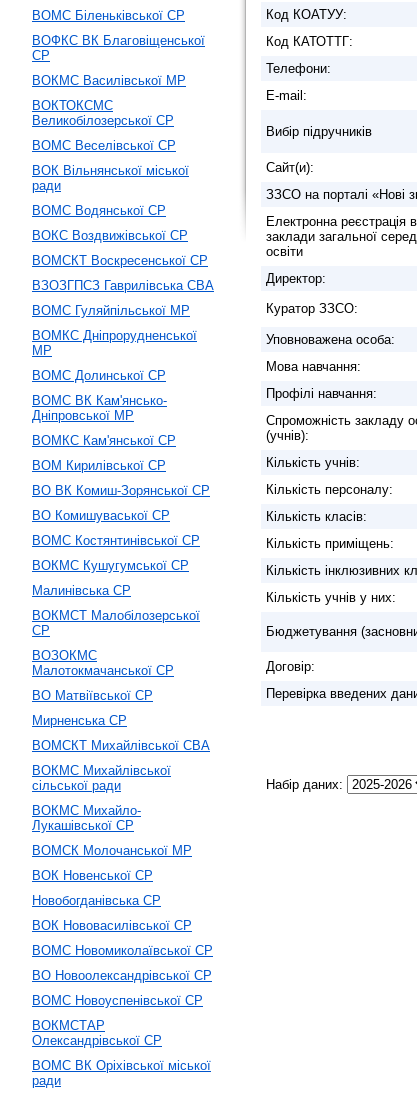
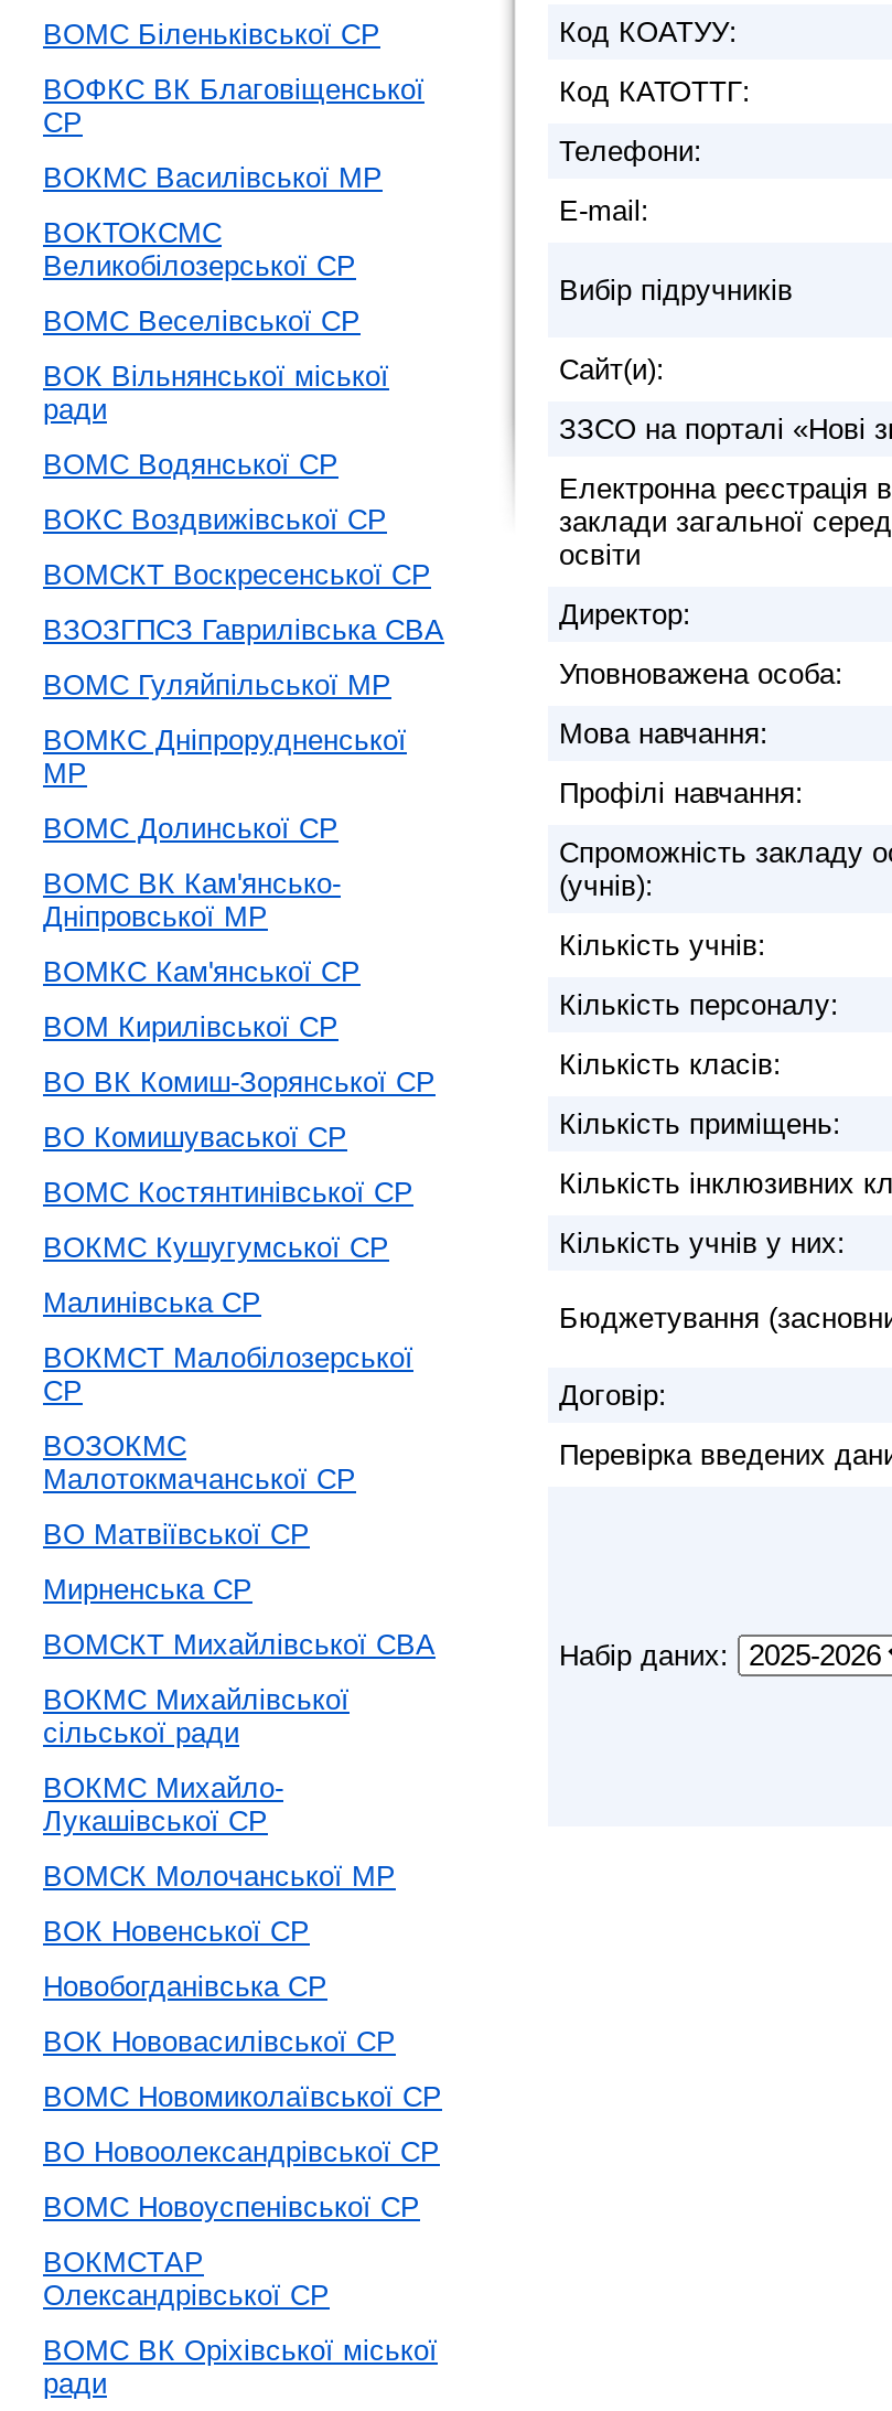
- Куратор ЗЗСО:

moved up: Уповноважена особа: | Мова навчання: | Профілі навчання: | ... | Договір: | Набір даних:
